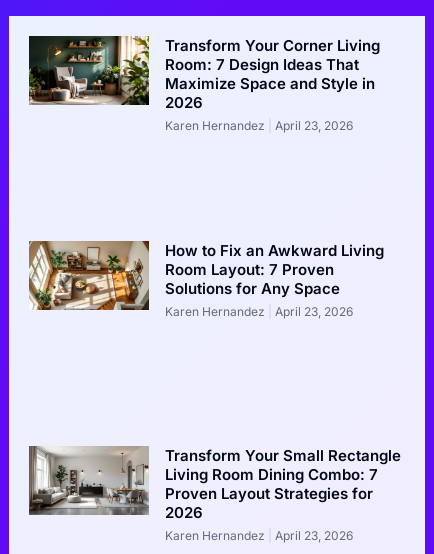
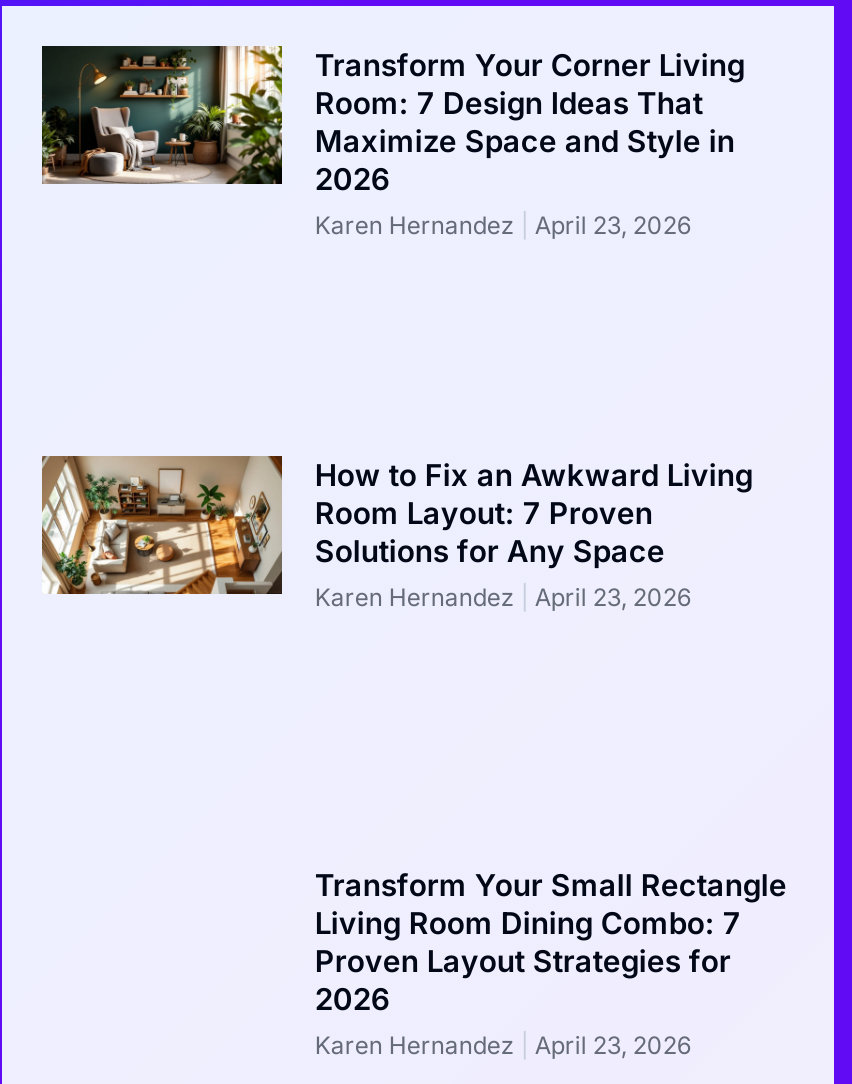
- [image]
